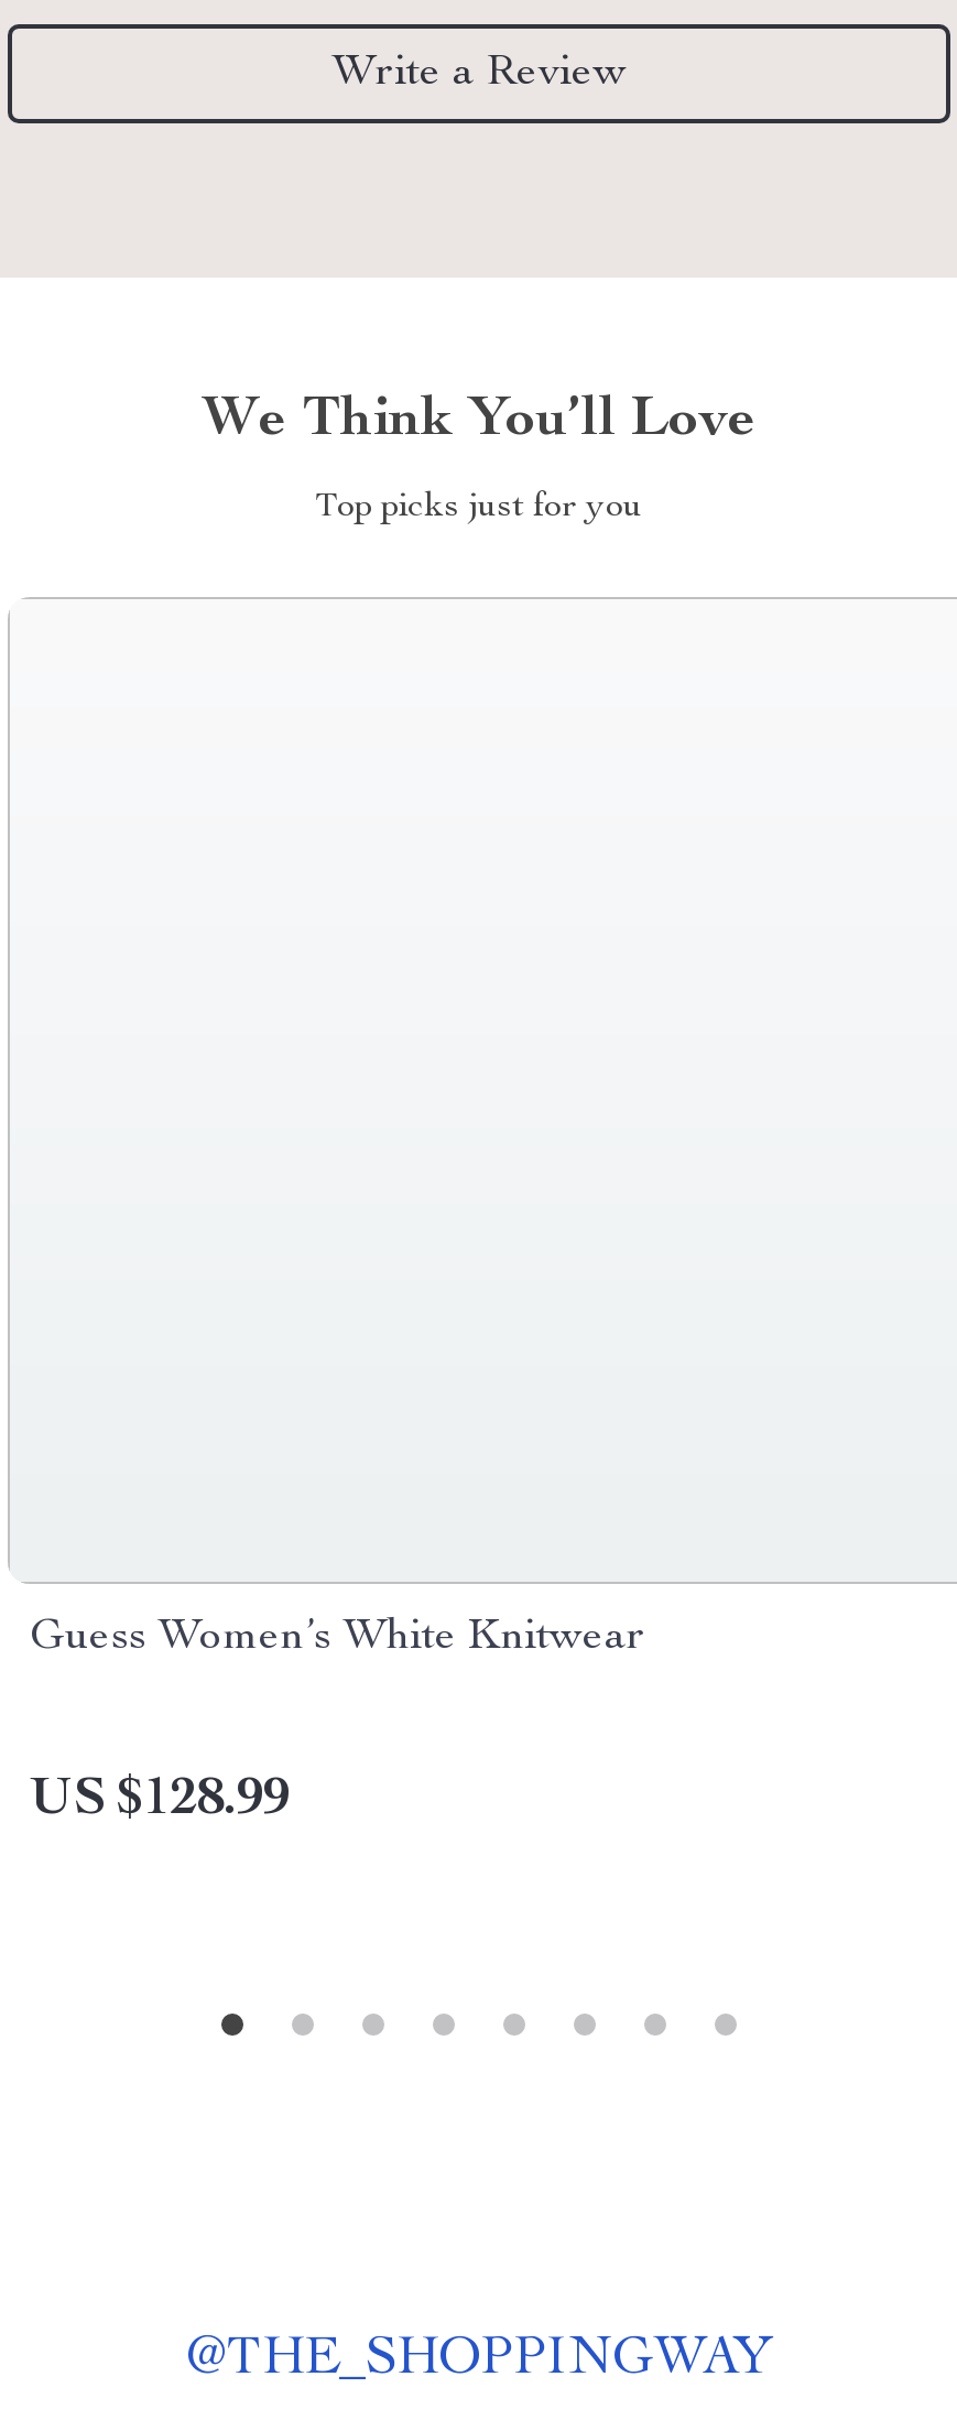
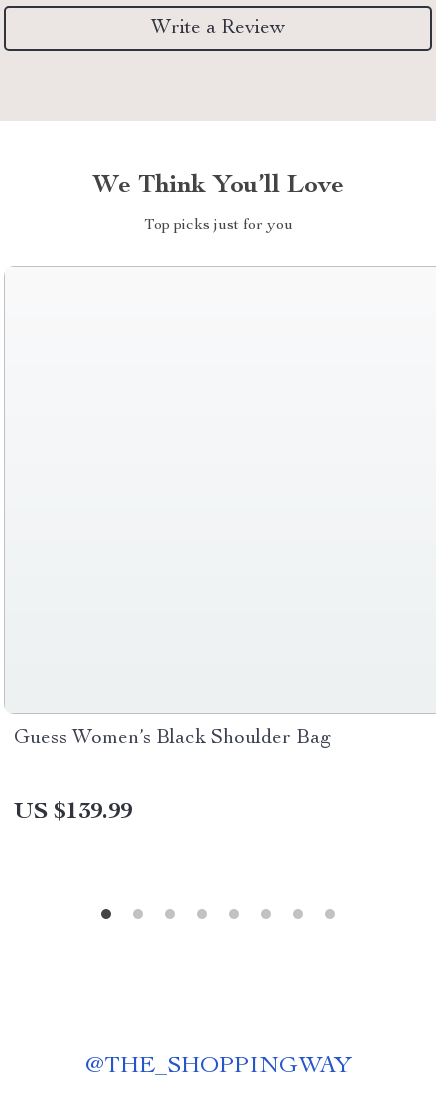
- Guess Women’s White Knitwear
+ Guess Women’s Black Shoulder Bag

- US $128.99
+ US $139.99
